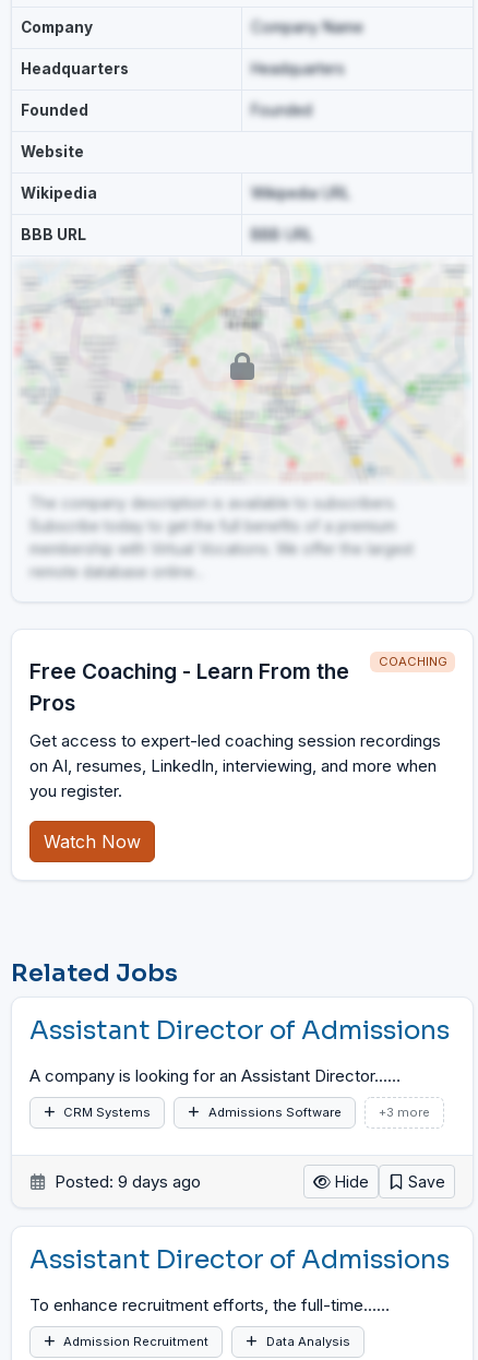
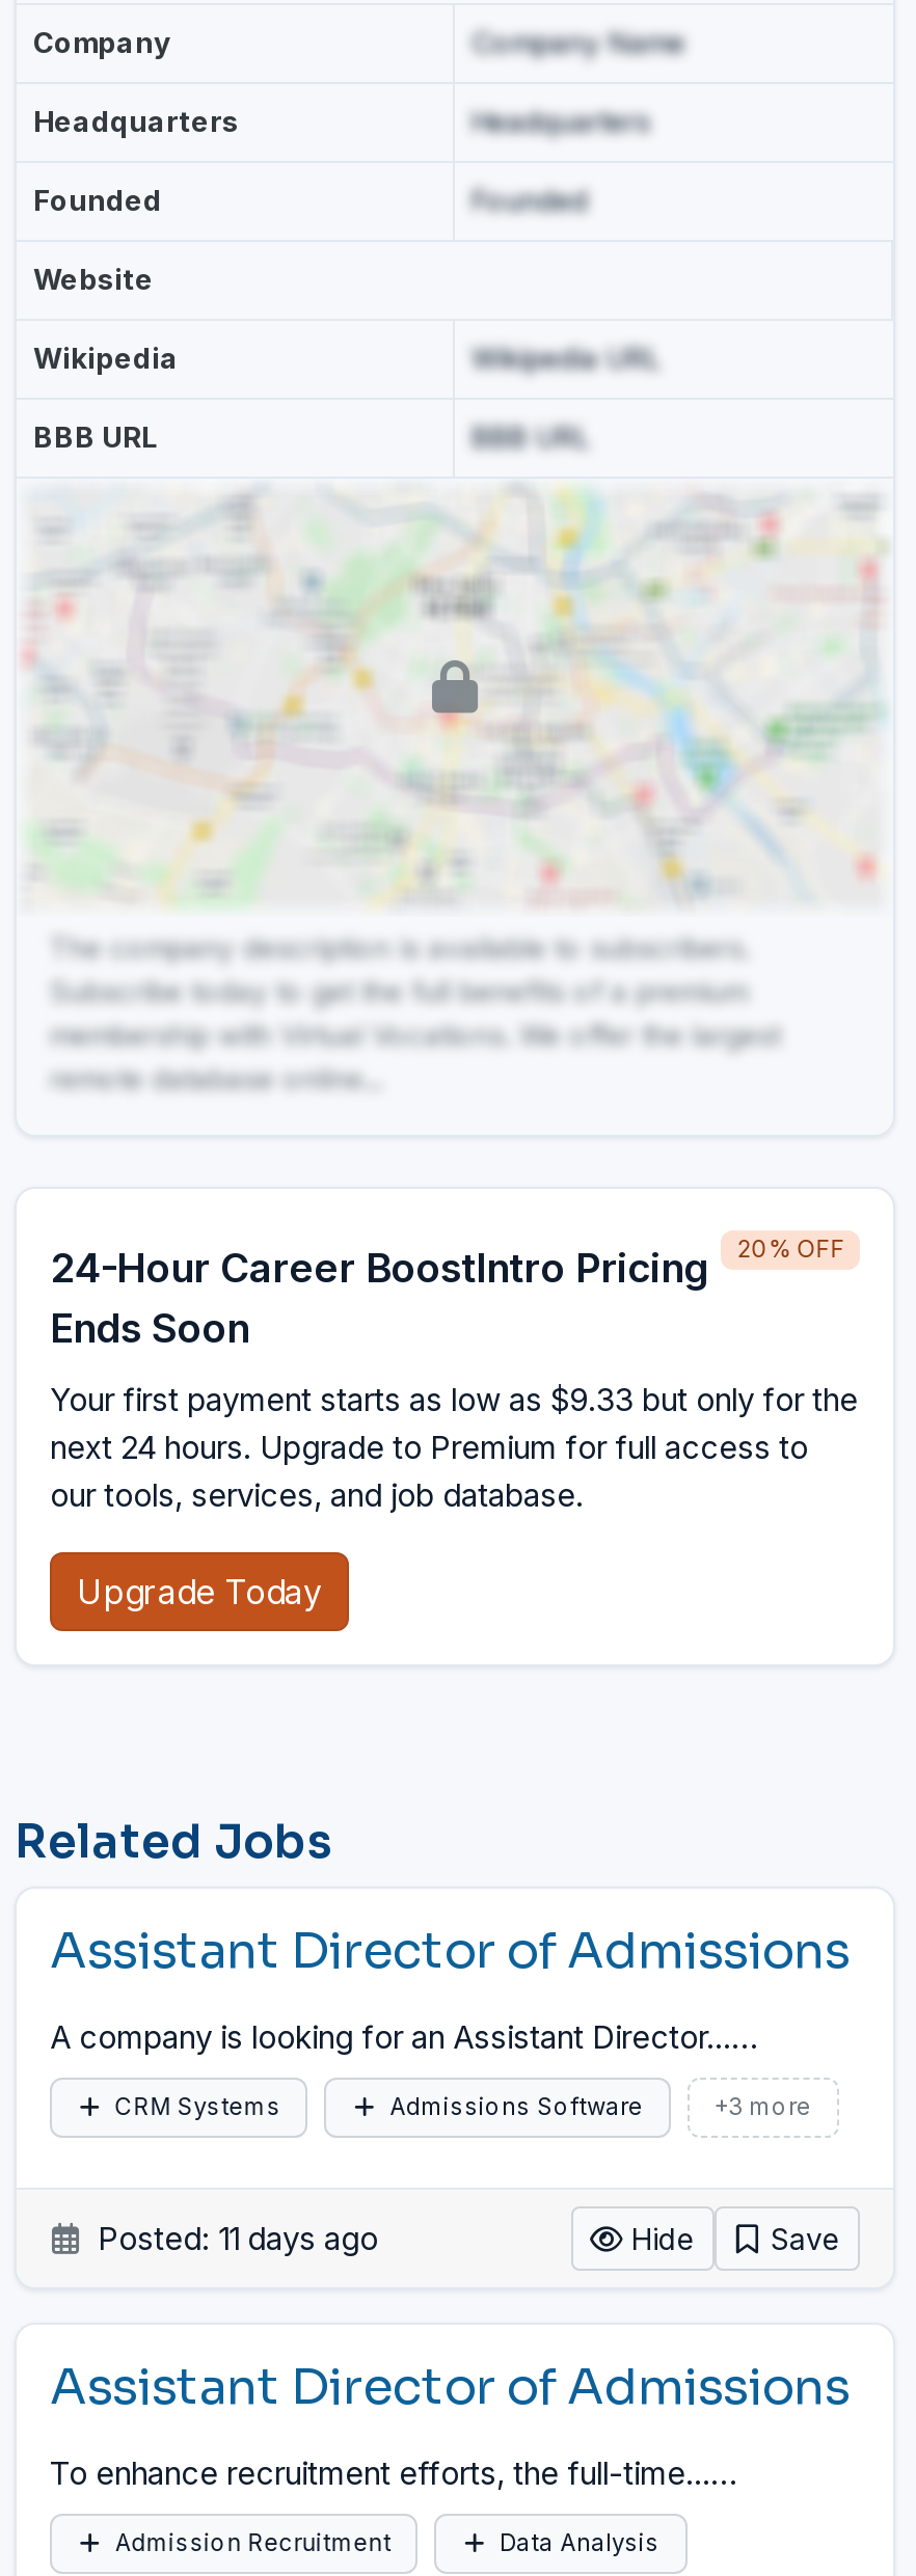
- COACHING
- Free Coaching - Learn From the
- Pros
+ 20% OFF
+ 24-Hour Career BoostIntro Pricing
+ Ends Soon

- Get access to expert-led coaching session recordings
- on AI, resumes, LinkedIn, interviewing, and more when
- you register.
+ Your first payment starts as low as $9.33 but only for the
+ next 24 hours. Upgrade to Premium for full access to
+ our tools, services, and job database.

- Watch Now
+ Upgrade Today

- Posted: 9 days ago
+ Posted: 11 days ago
